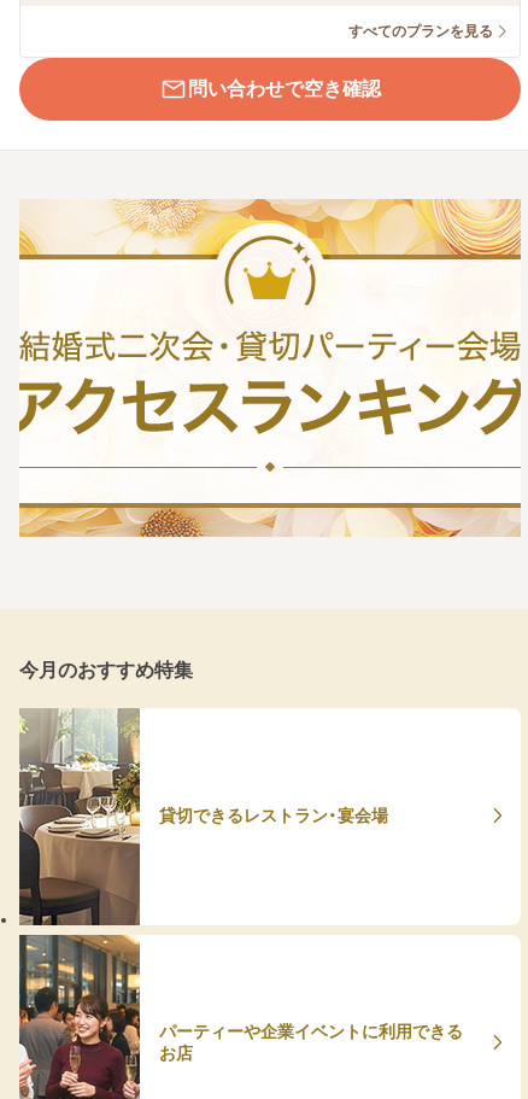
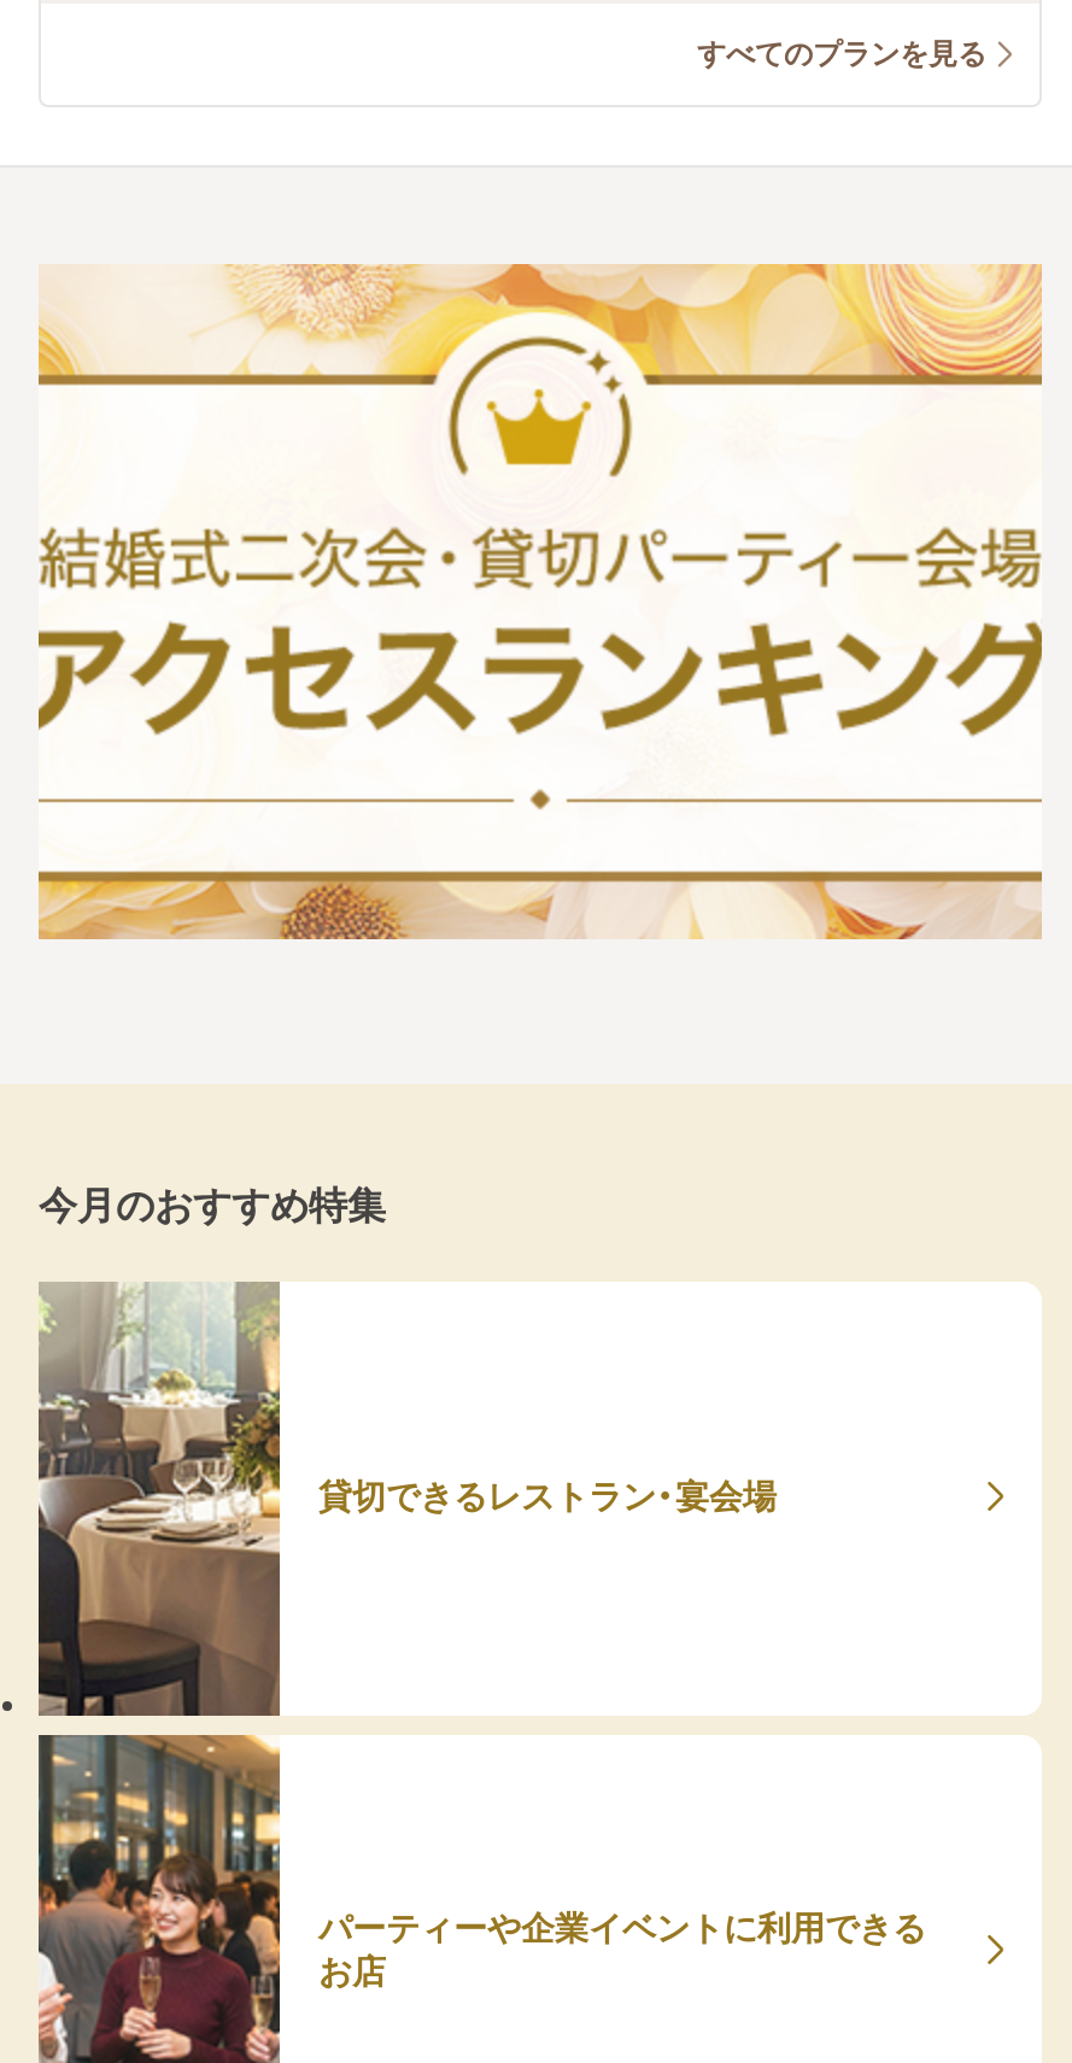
- 問い合わせで空き確認
